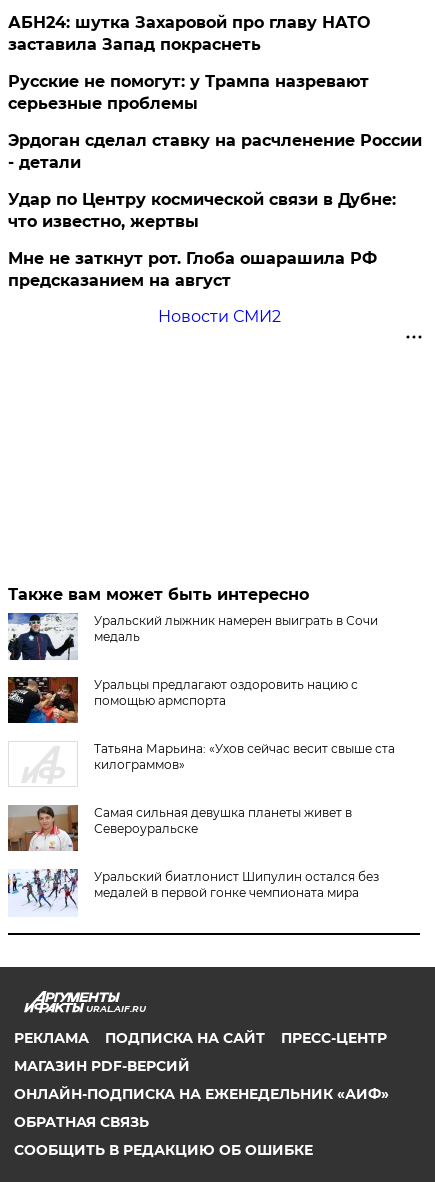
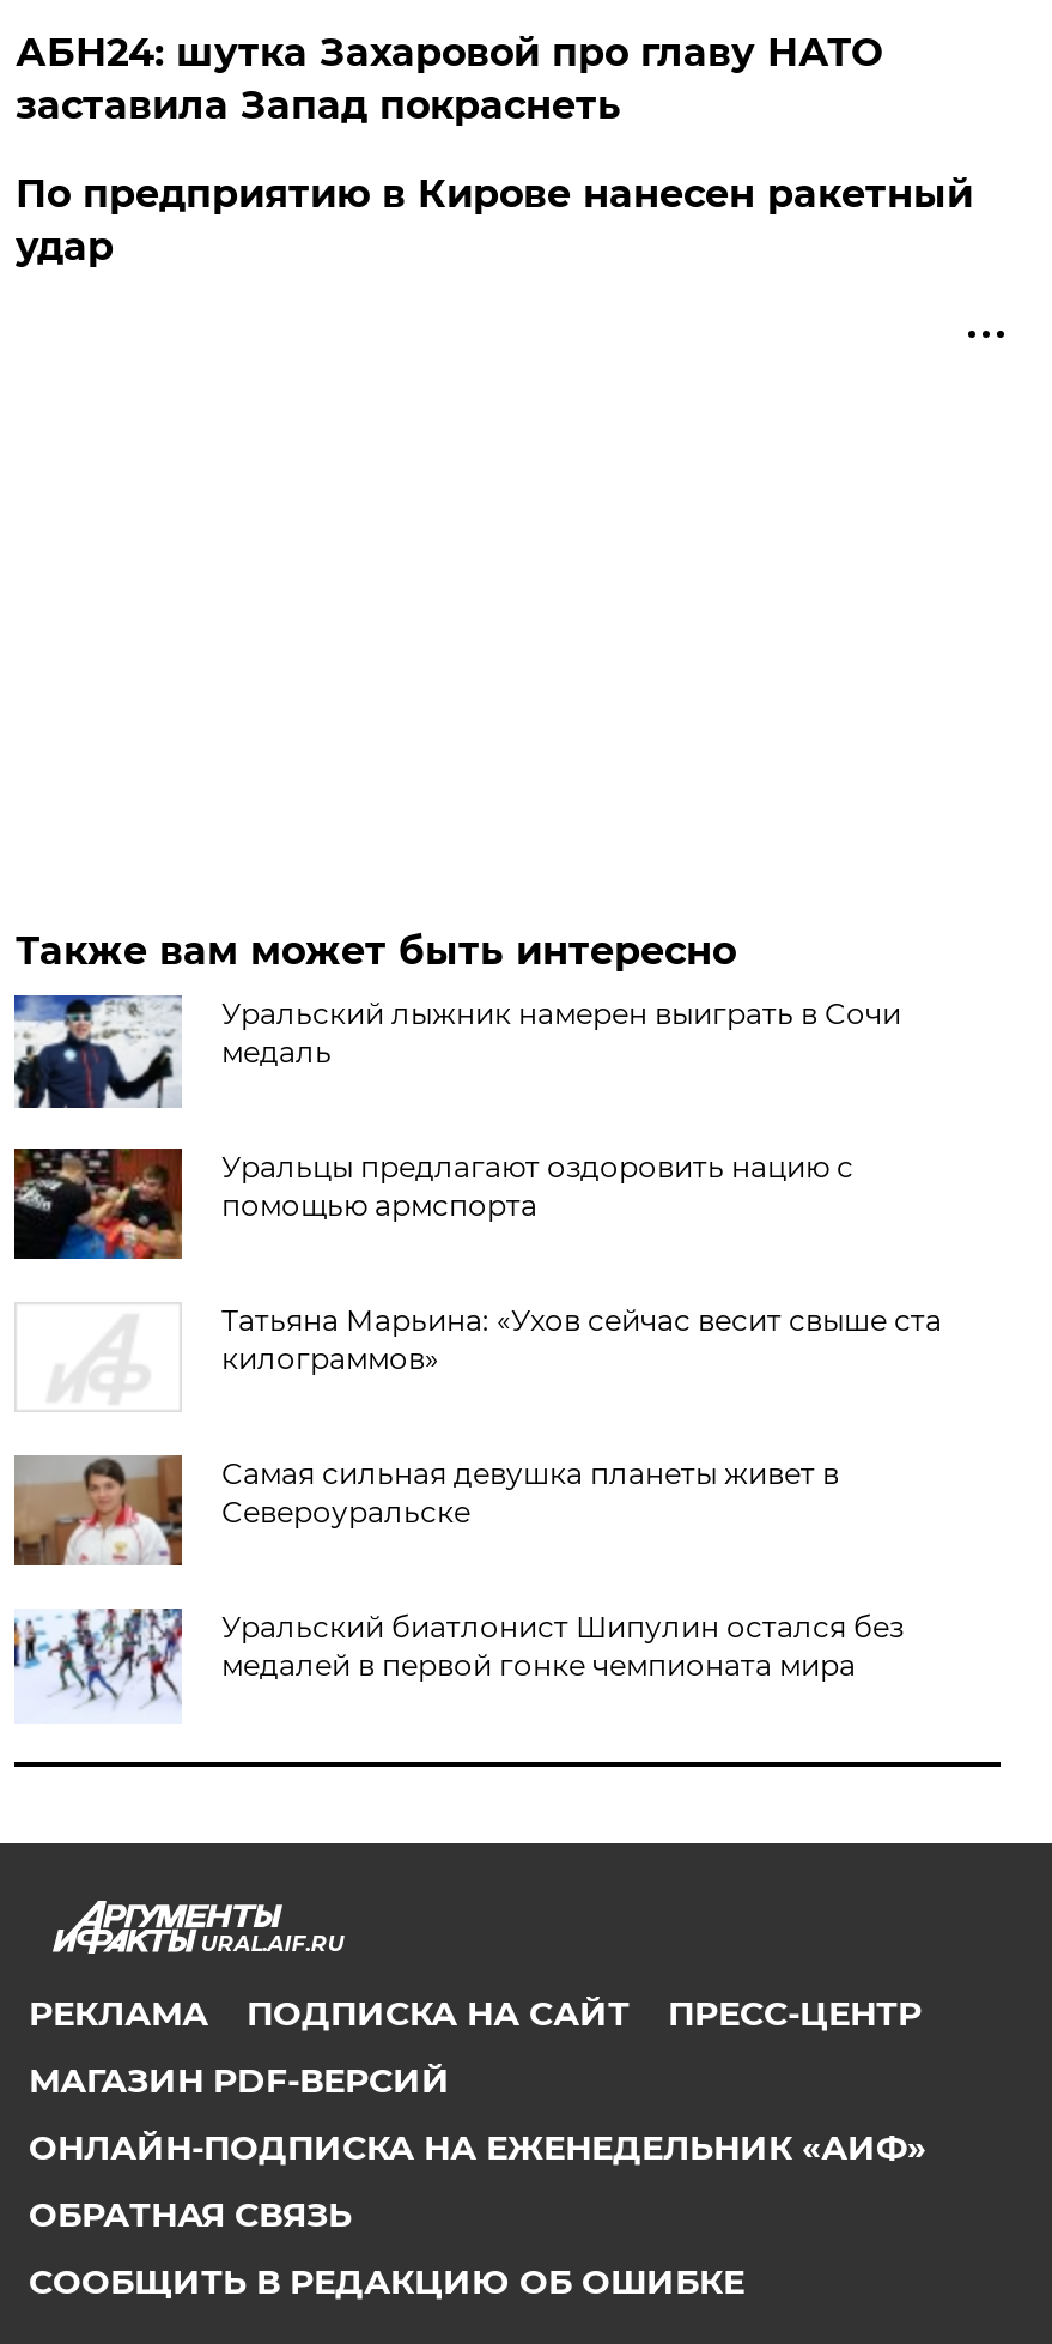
- Русские не помогут: у Трампа назревают
- серьезные проблемы
- Эрдоган сделал ставку на расчленение России
- - детали
- Удар по Центру космической связи в Дубне:
- что известно, жертвы
- Мне не заткнут рот. Глоба ошарашила РФ
- предсказанием на август
- Новости СМИ2
+ По предприятию в Кирове нанесен ракетный
+ удар
